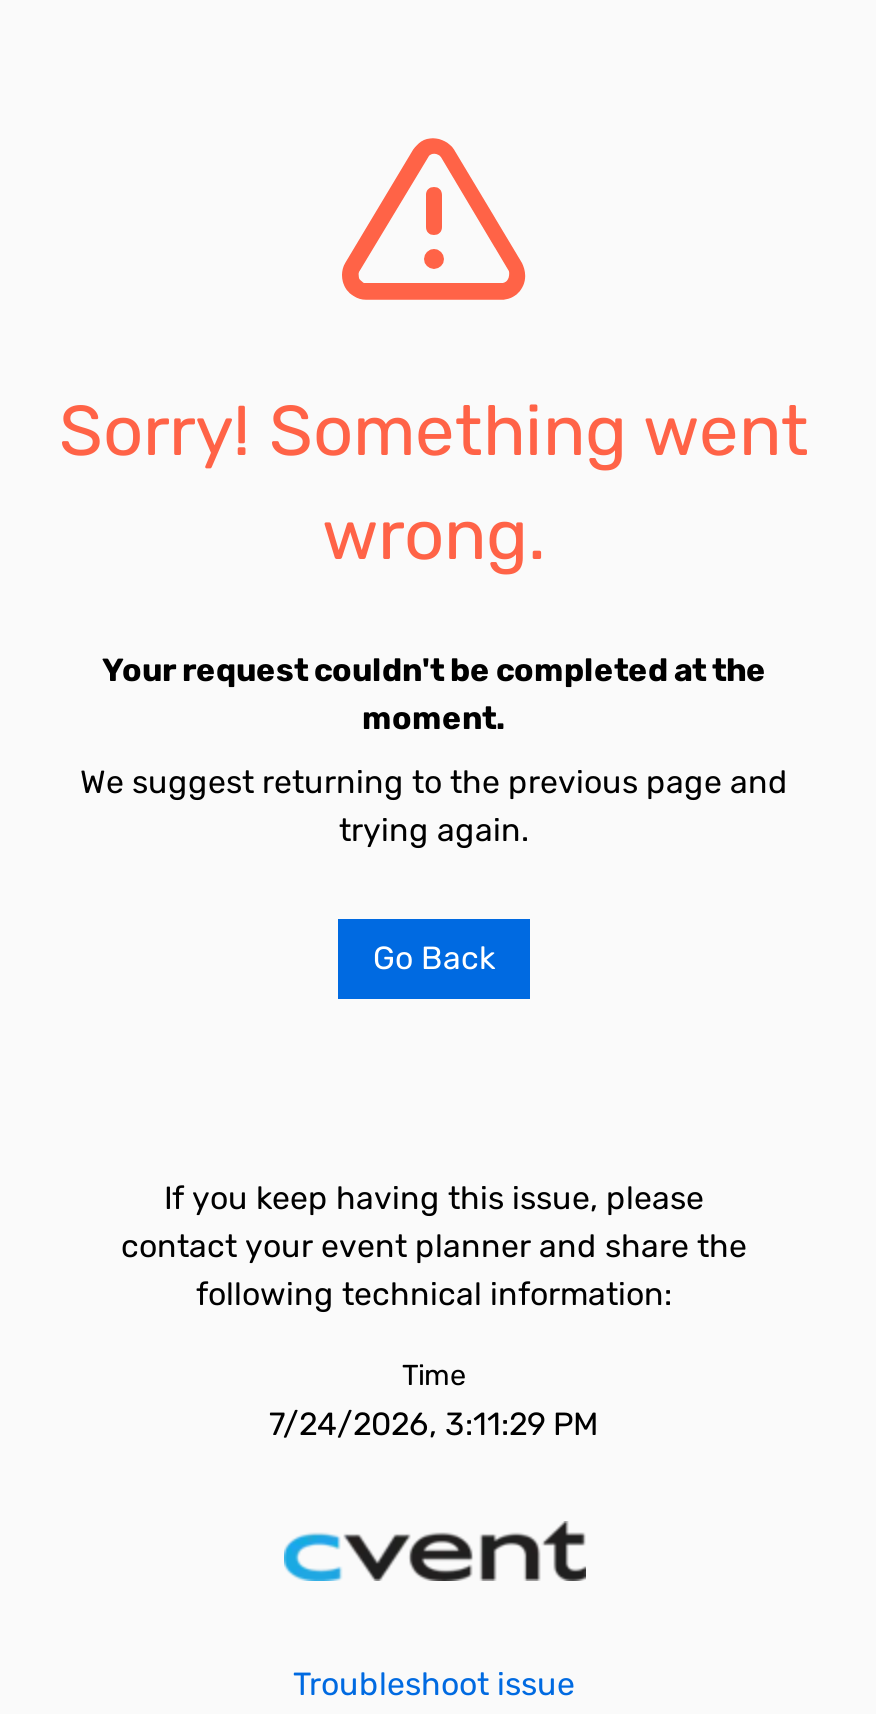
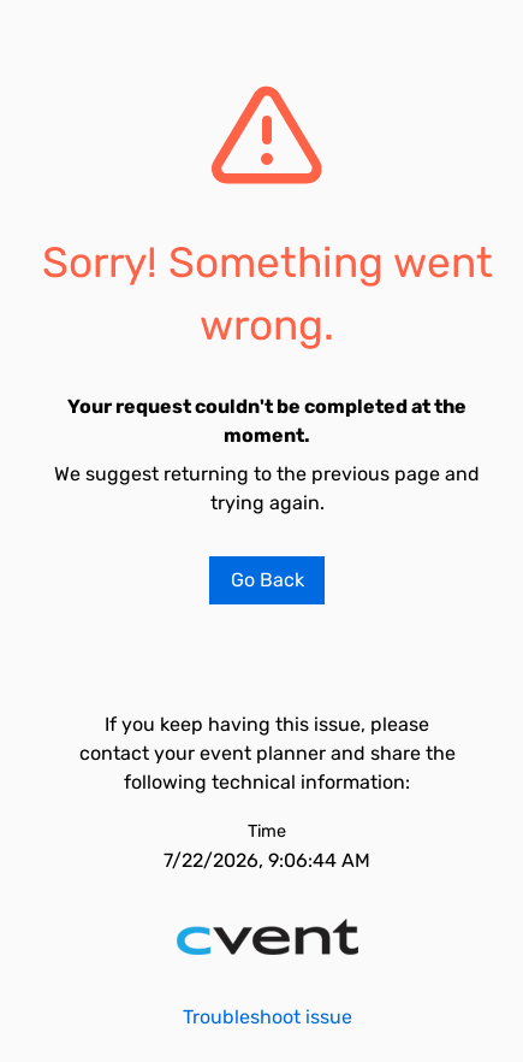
- 7/24/2026, 3:11:29 PM
+ 7/22/2026, 9:06:44 AM
